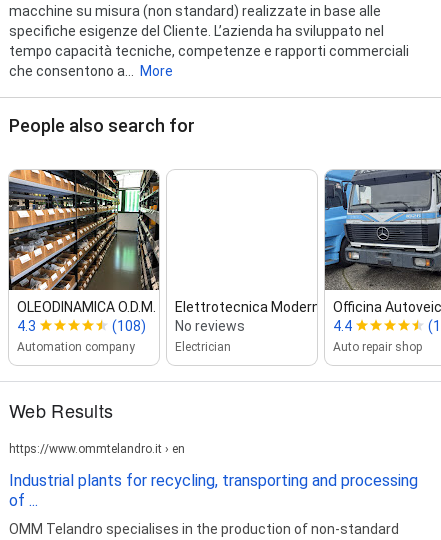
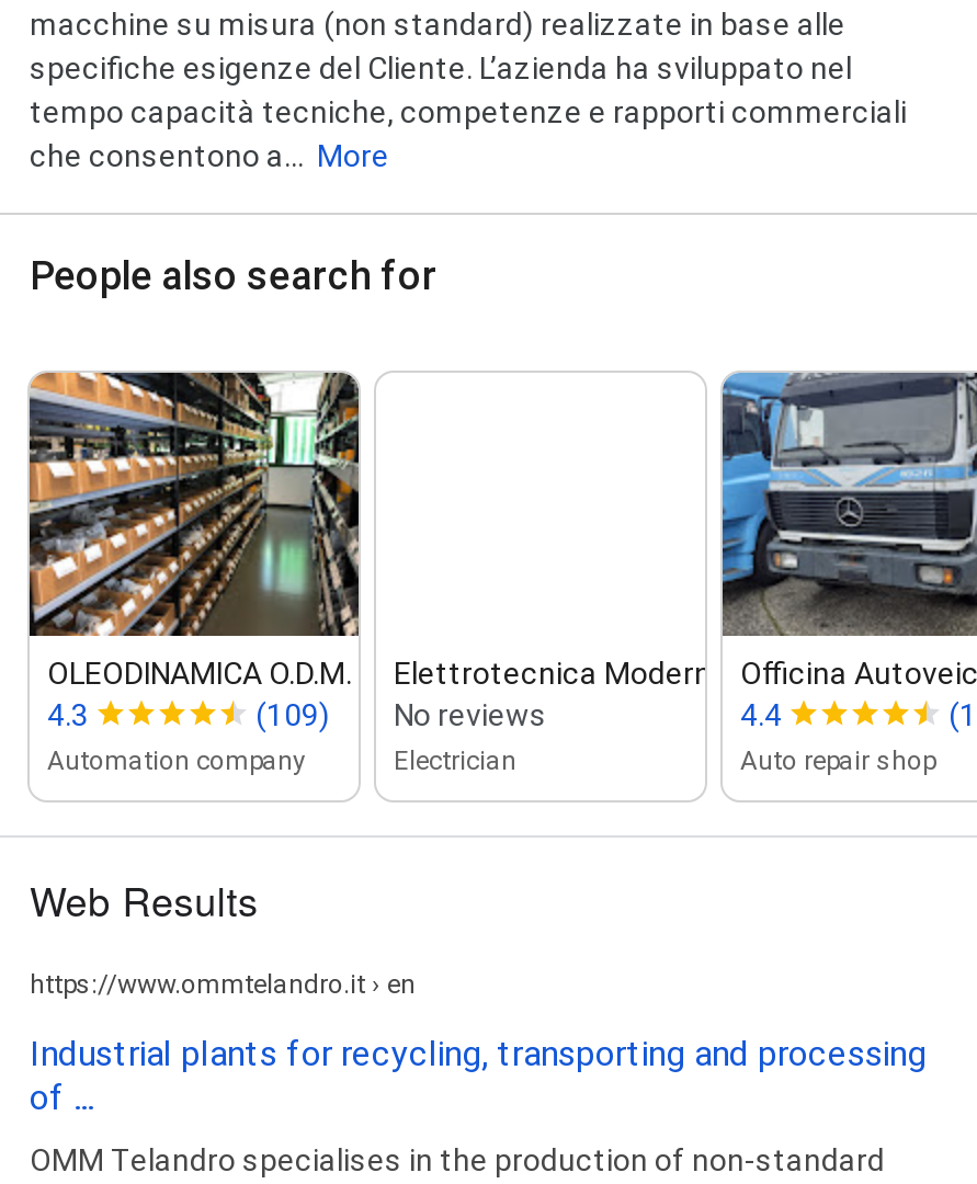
- (108) No reviews
+ (109) No reviews
